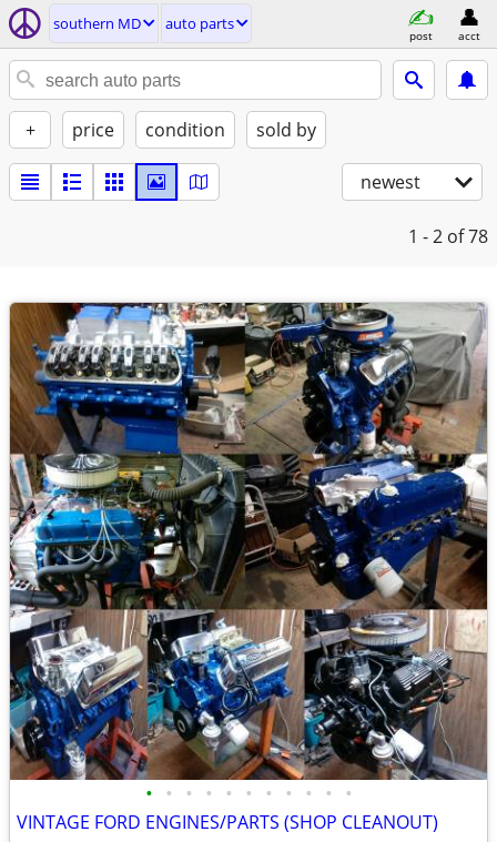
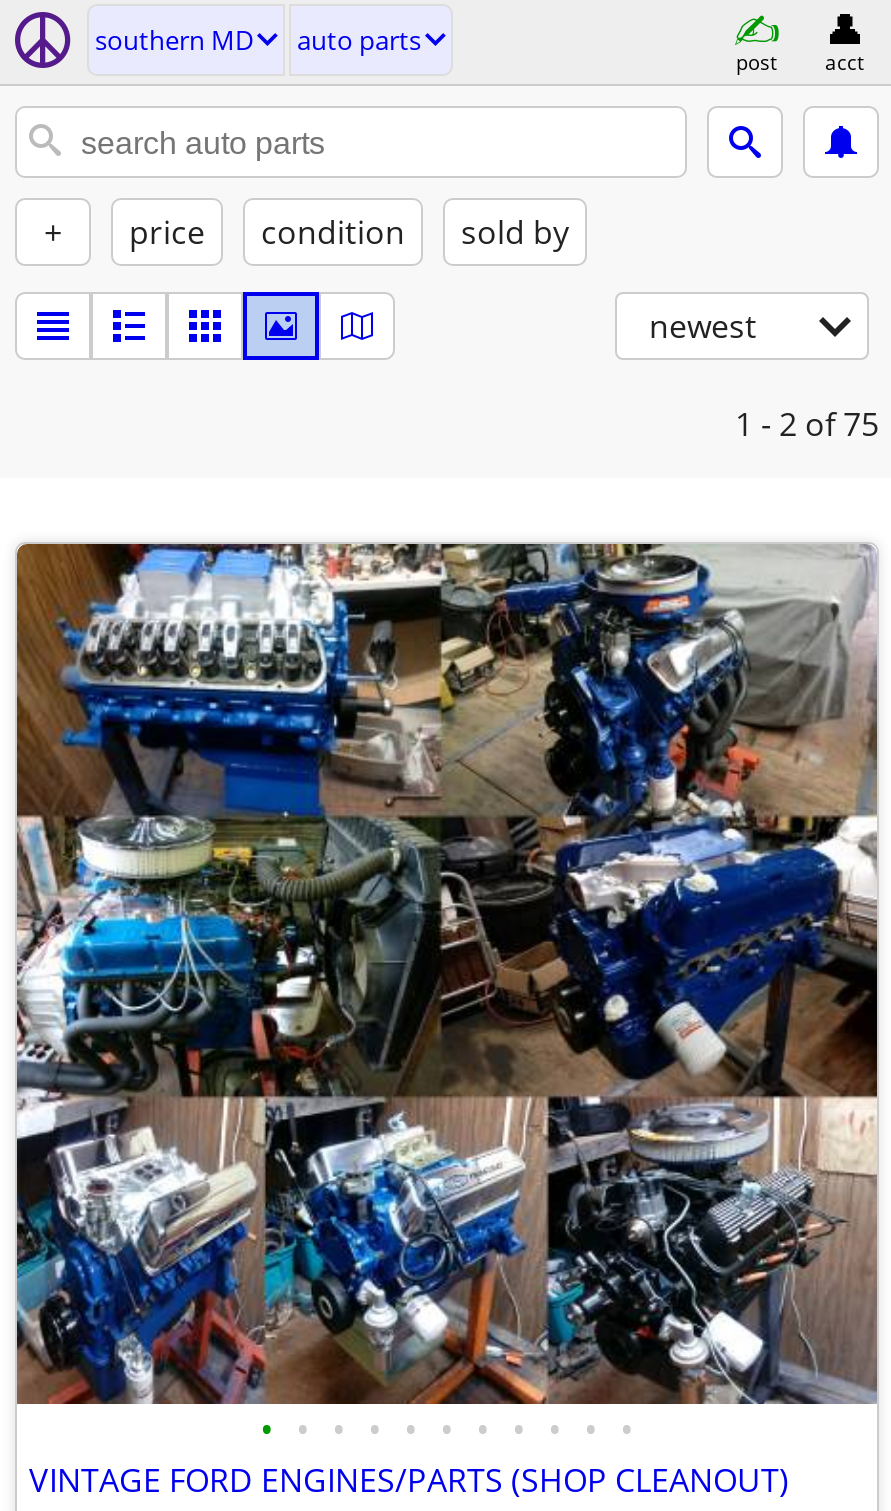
- 1 - 2 of 78
+ 1 - 2 of 75
